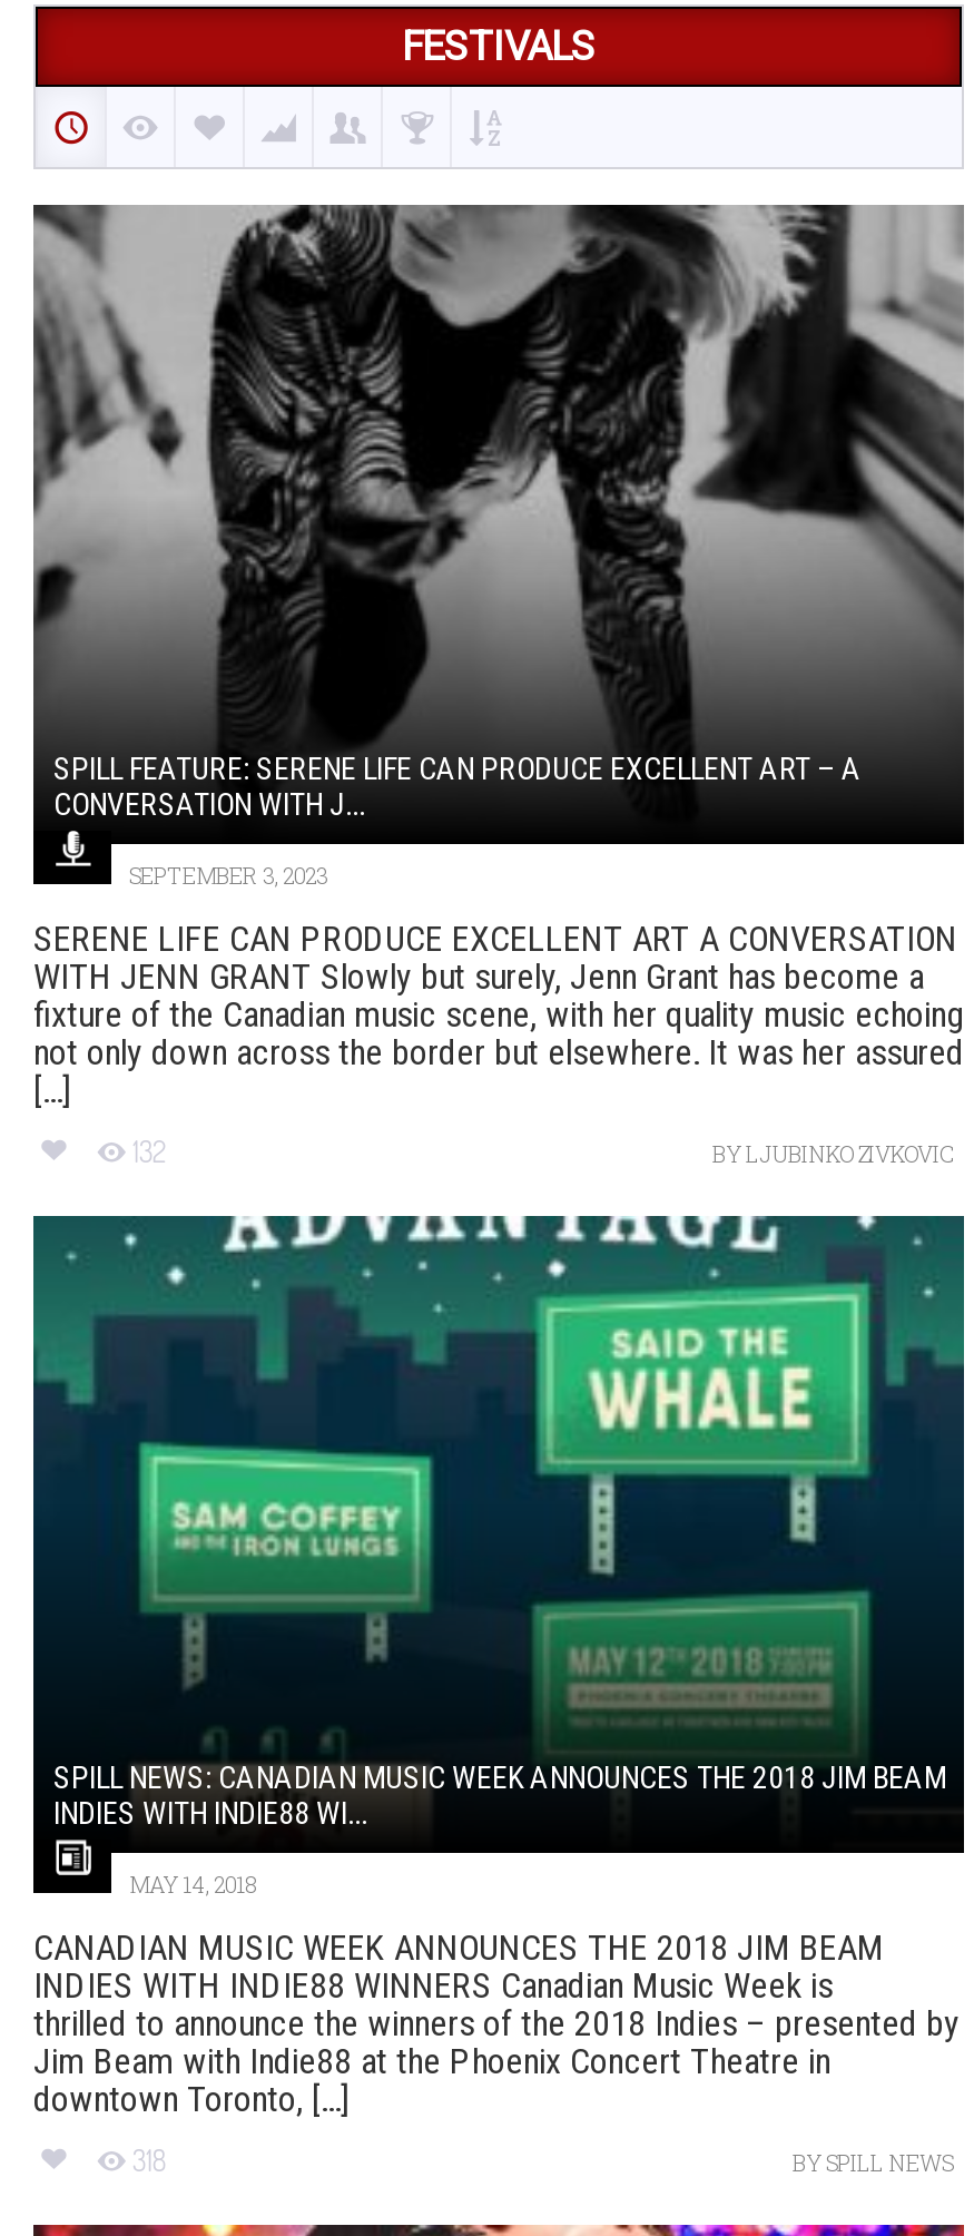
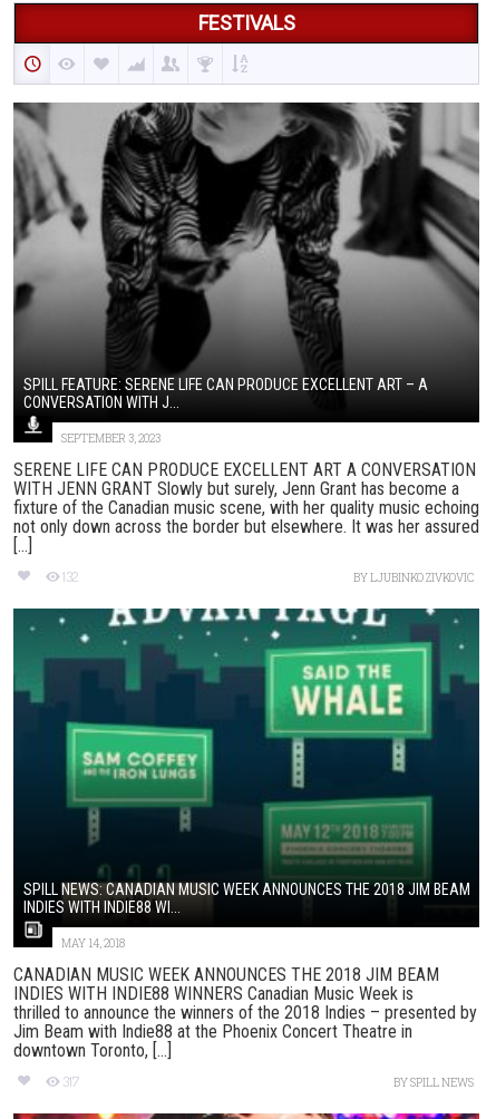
- 318
+ 317
